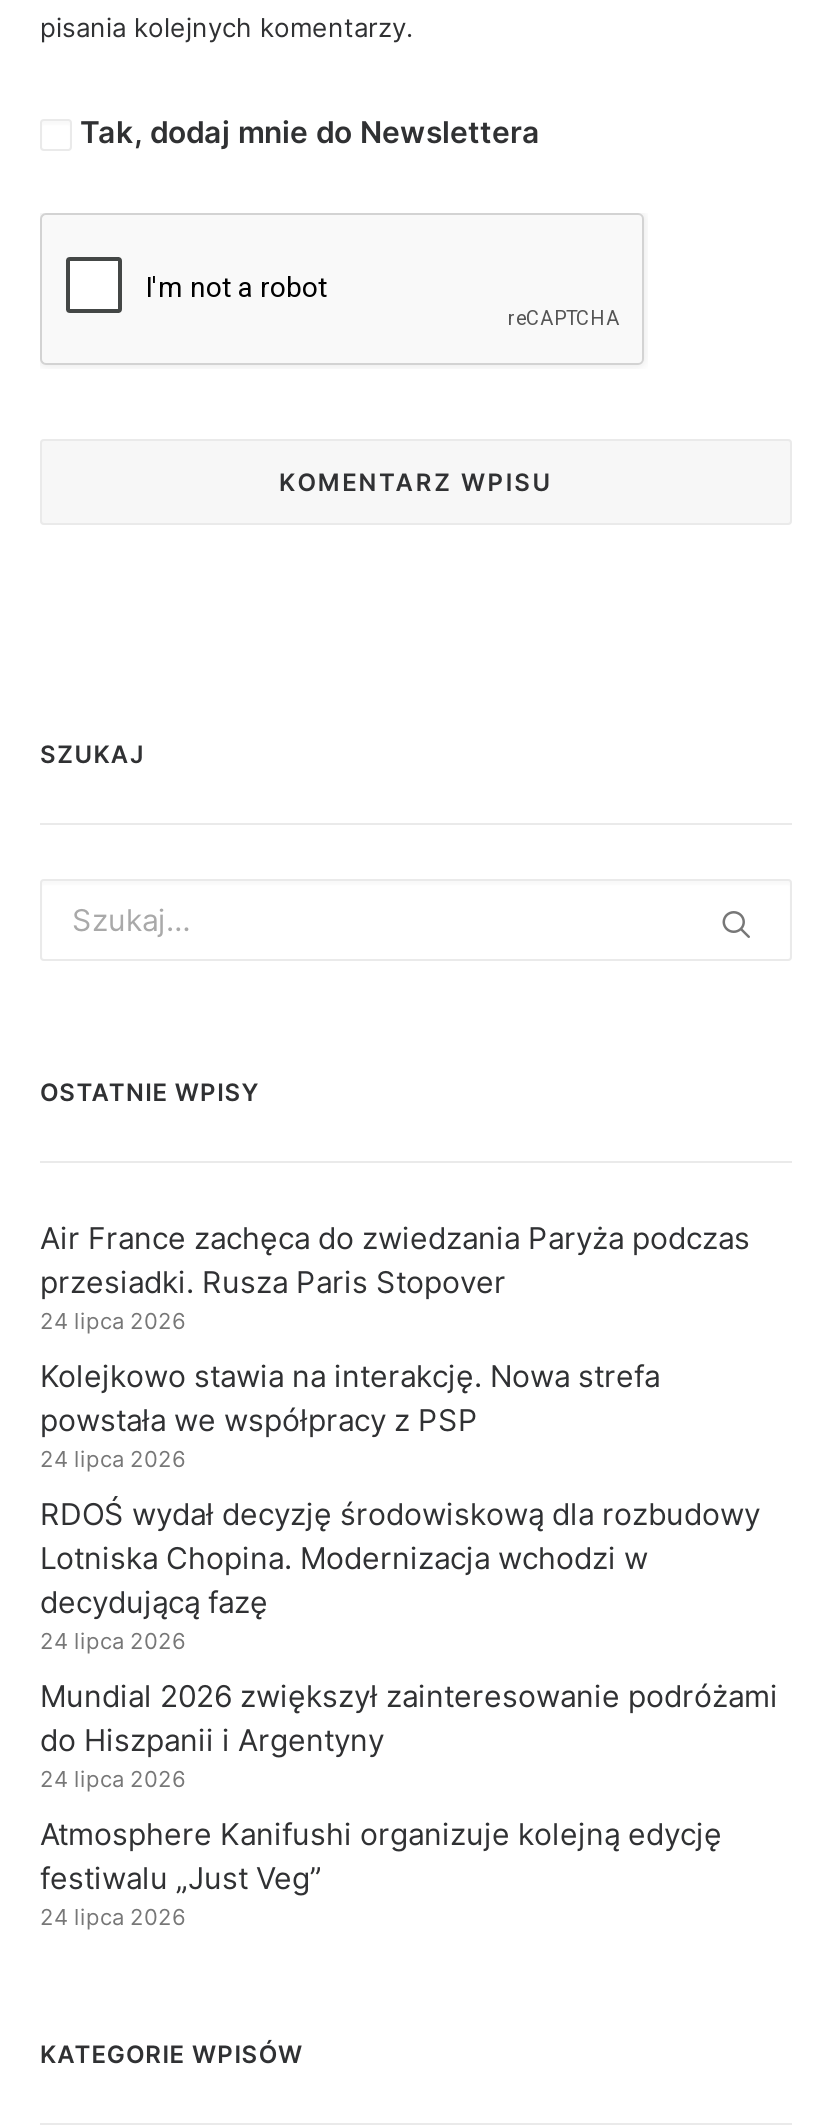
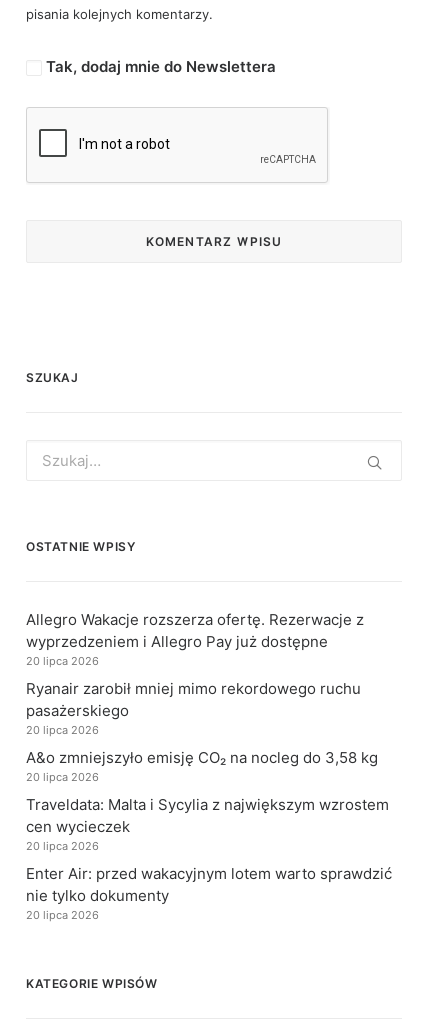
- Air France zachęca do zwiedzania Paryża podczas
- przesiadki. Rusza Paris Stopover
- 24 lipca 2026
+ Allegro Wakacje rozszerza ofertę. Rezerwacje z
+ wyprzedzeniem i Allegro Pay już dostępne
+ 20 lipca 2026

- Kolejkowo stawia na interakcję. Nowa strefa
- powstała we współpracy z PSP
- 24 lipca 2026
+ Ryanair zarobił mniej mimo rekordowego ruchu
+ pasażerskiego
+ 20 lipca 2026

- RDOŚ wydał decyzję środowiskową dla rozbudowy
- Lotniska Chopina. Modernizacja wchodzi w
- decydującą fazę
- 24 lipca 2026
+ A&o zmniejszyło emisję CO₂ na nocleg do 3,58 kg
+ 20 lipca 2026

- Mundial 2026 zwiększył zainteresowanie podróżami
- do Hiszpanii i Argentyny
- 24 lipca 2026
+ Traveldata: Malta i Sycylia z największym wzrostem
+ cen wycieczek
+ 20 lipca 2026

- Atmosphere Kanifushi organizuje kolejną edycję
- festiwalu „Just Veg”
- 24 lipca 2026
+ Enter Air: przed wakacyjnym lotem warto sprawdzić
+ nie tylko dokumenty
+ 20 lipca 2026
